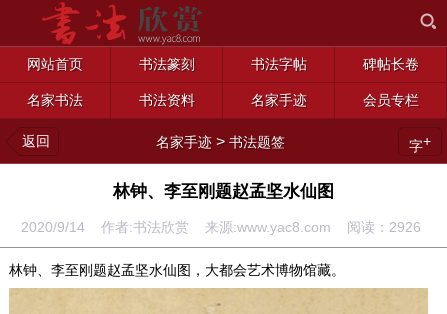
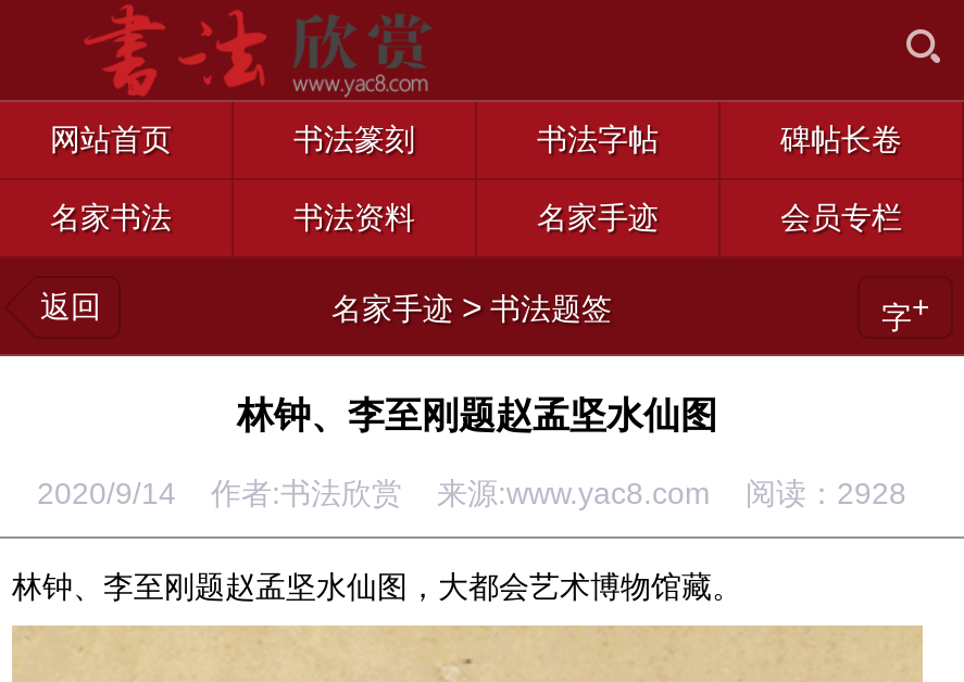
- 2020/9/14 作者:书法欣赏 来源:www.yac8.com 阅读：2926
+ 2020/9/14 作者:书法欣赏 来源:www.yac8.com 阅读：2928
